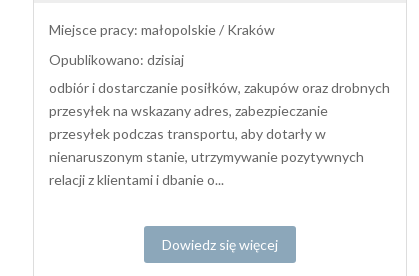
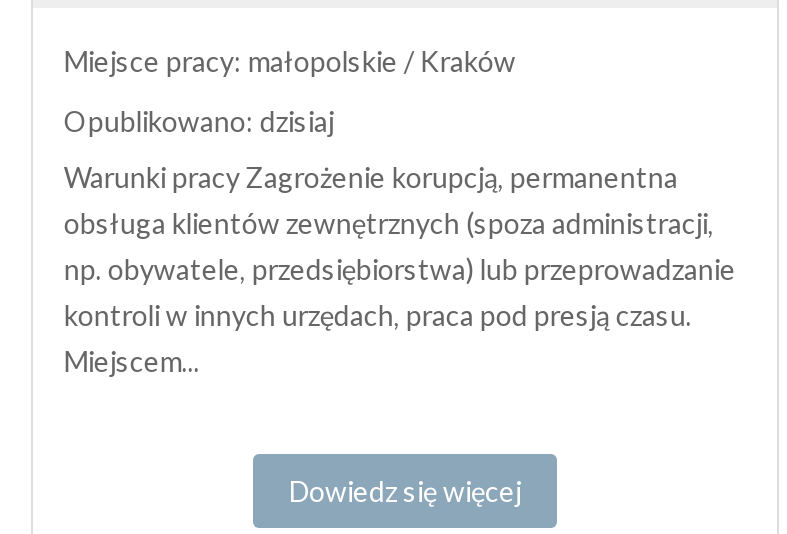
- odbiór i dostarczanie posiłków, zakupów oraz drobnych
- przesyłek na wskazany adres, zabezpieczanie
- przesyłek podczas transportu, aby dotarły w
- nienaruszonym stanie, utrzymywanie pozytywnych
- relacji z klientami i dbanie o...
+ Warunki pracy Zagrożenie korupcją, permanentna
+ obsługa klientów zewnętrznych (spoza administracji,
+ np. obywatele, przedsiębiorstwa) lub przeprowadzanie
+ kontroli w innych urzędach, praca pod presją czasu.
+ Miejscem...
